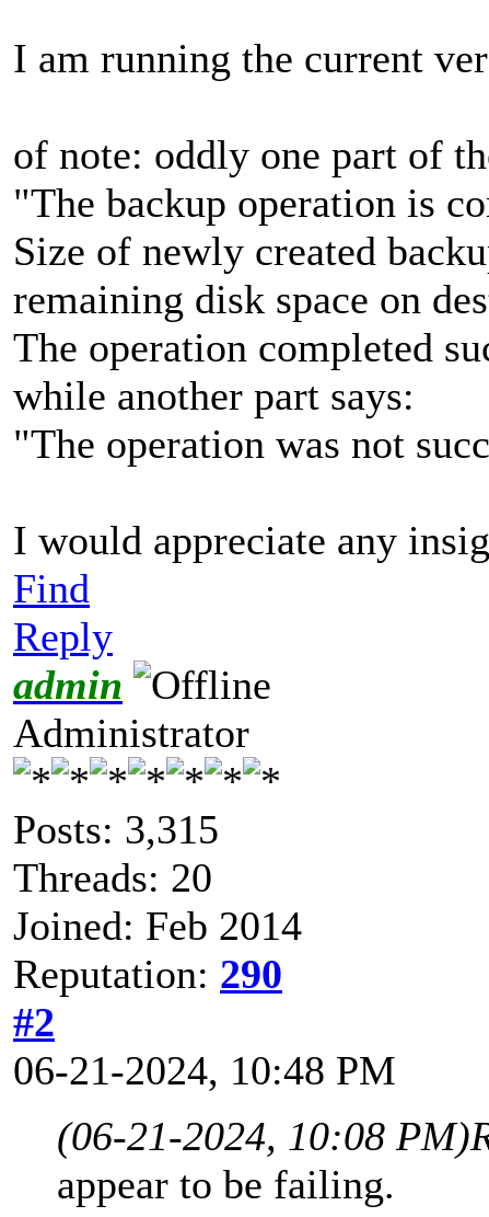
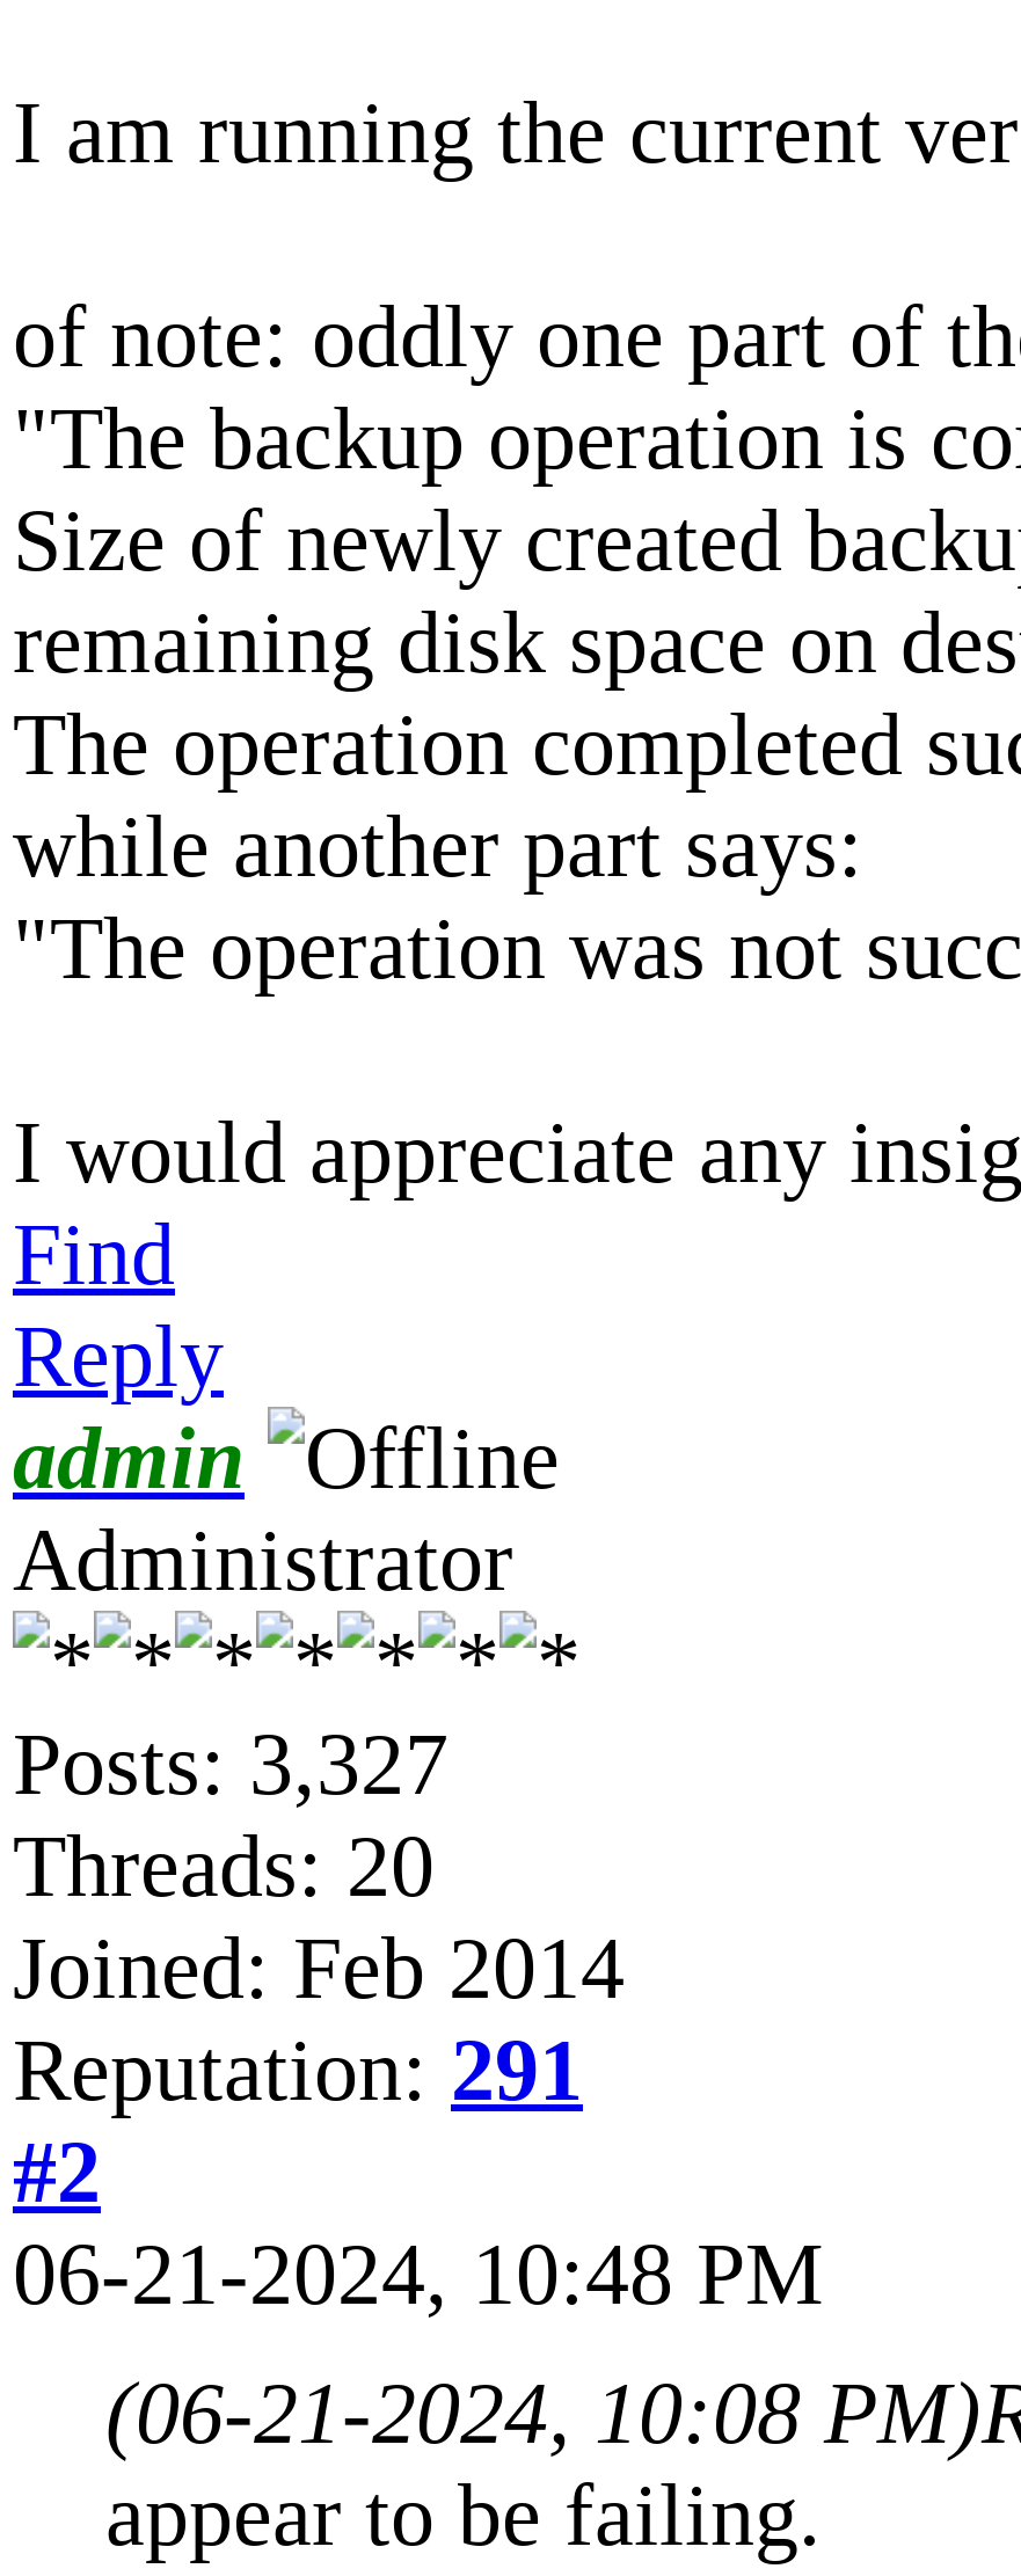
- Posts: 3,315
+ Posts: 3,327

- Reputation: 290
+ Reputation: 291
